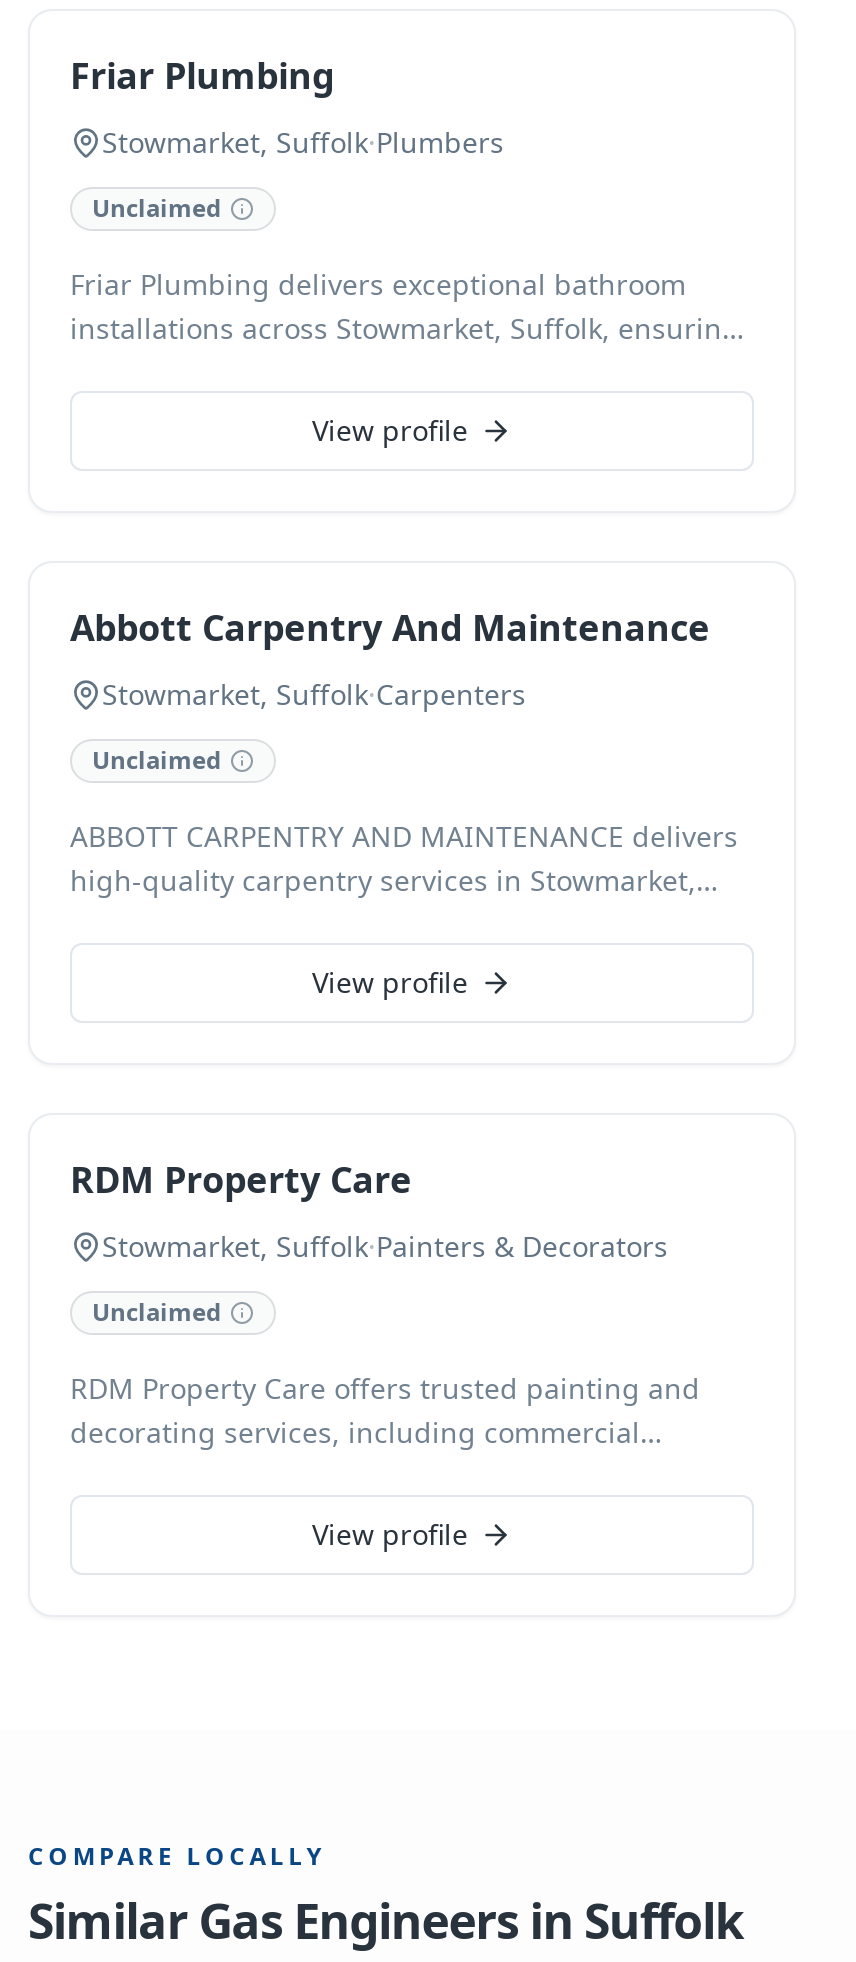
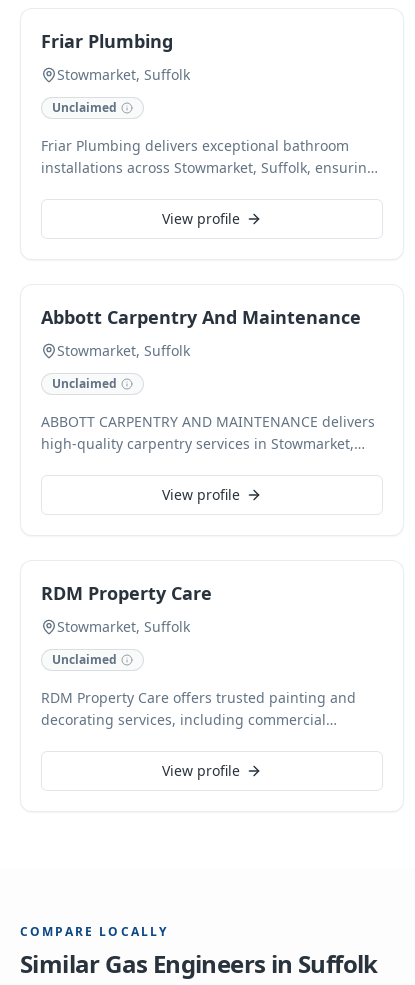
- Stowmarket, Suffolk·Plumbers
+ Stowmarket, Suffolk

- Stowmarket, Suffolk·Carpenters
+ Stowmarket, Suffolk

- Stowmarket, Suffolk·Painters & Decorators
+ Stowmarket, Suffolk
